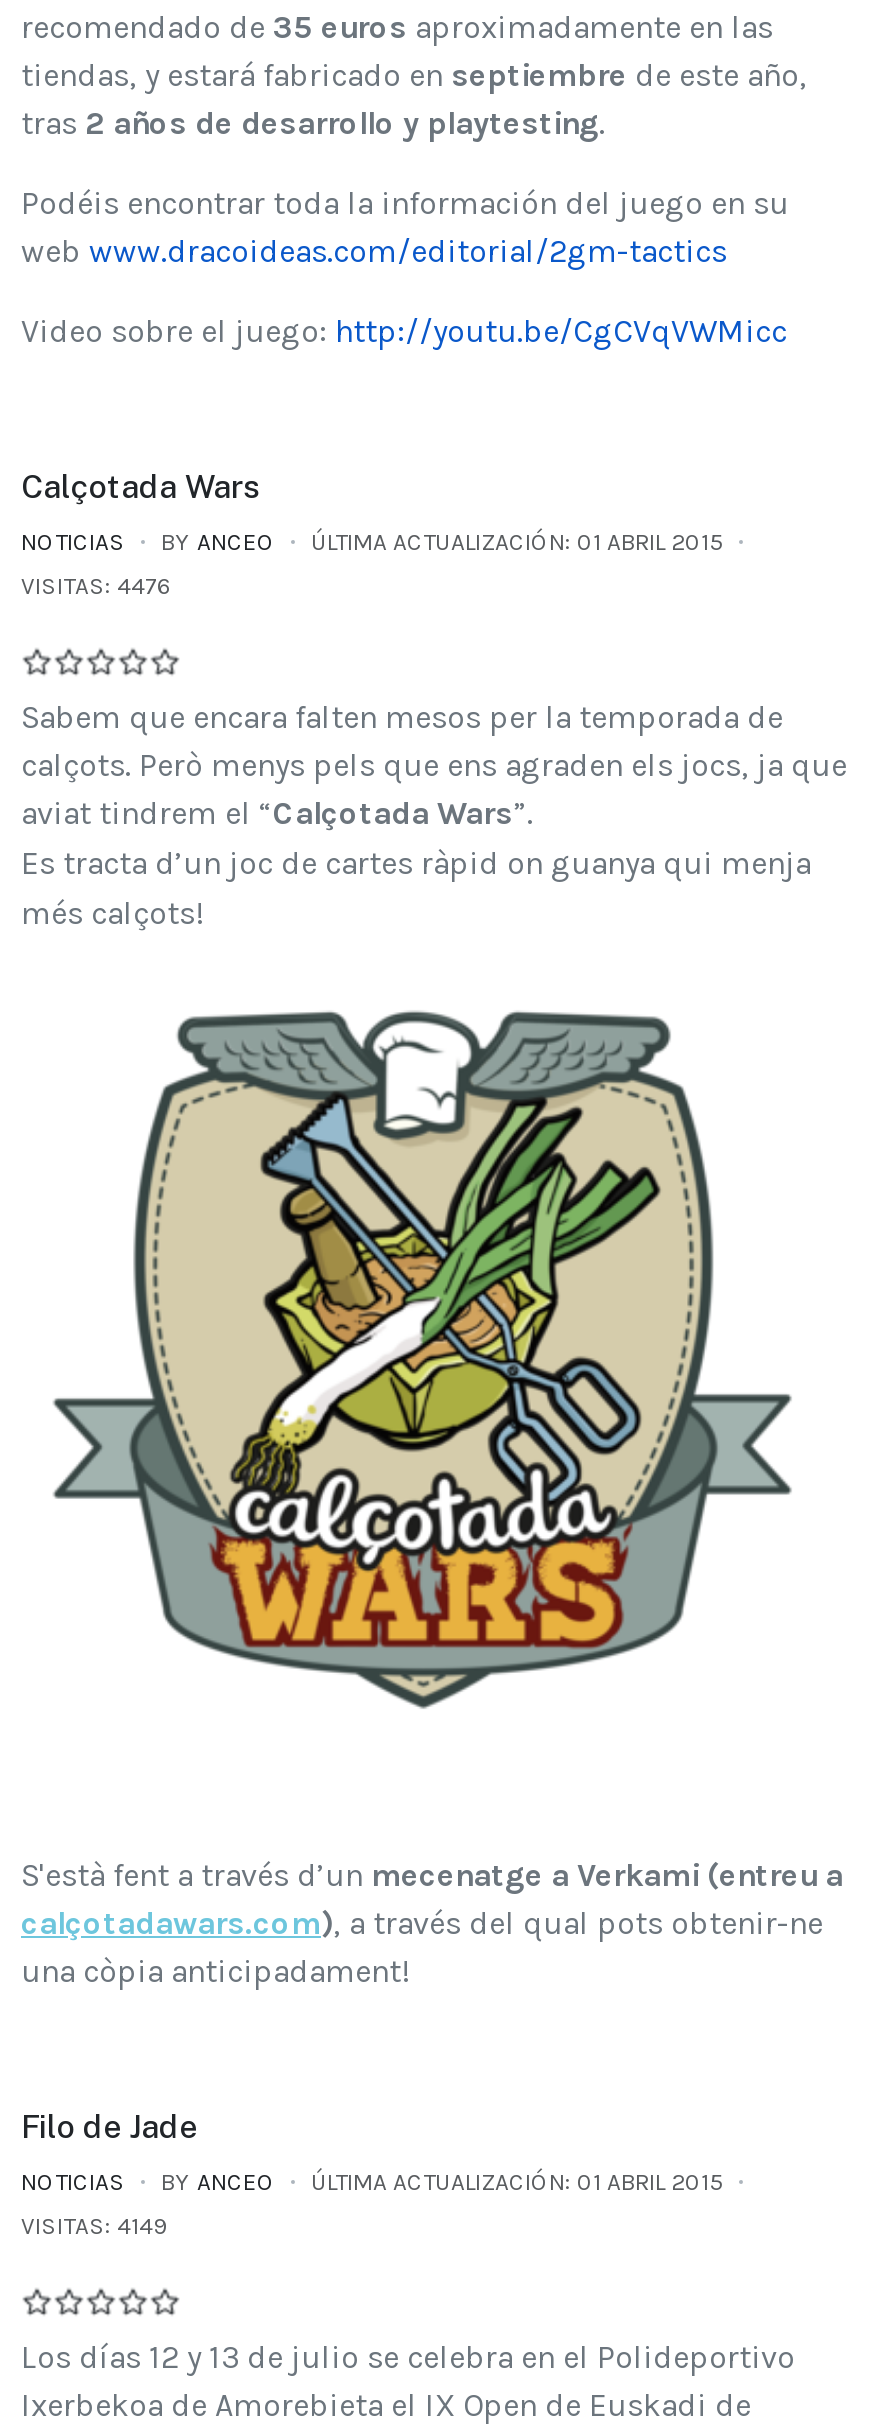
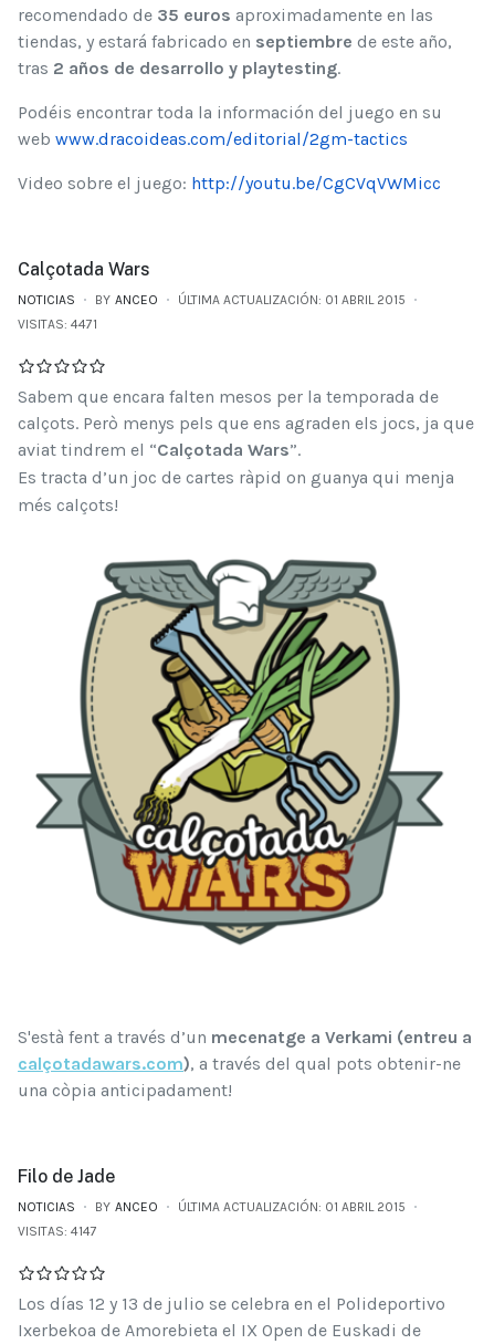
- VISITAS: 4476
+ VISITAS: 4471

- VISITAS: 4149
+ VISITAS: 4147
